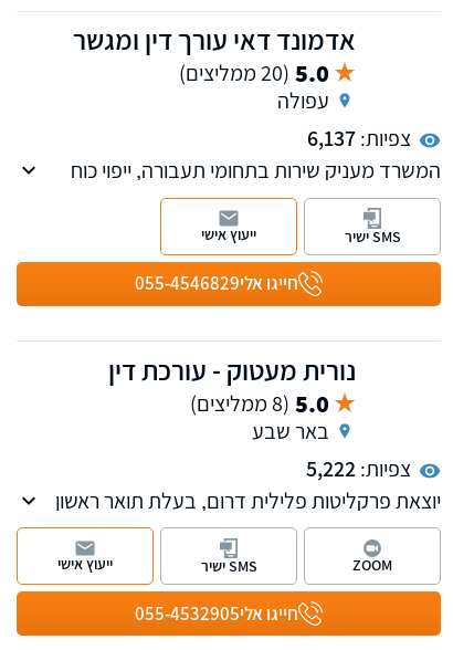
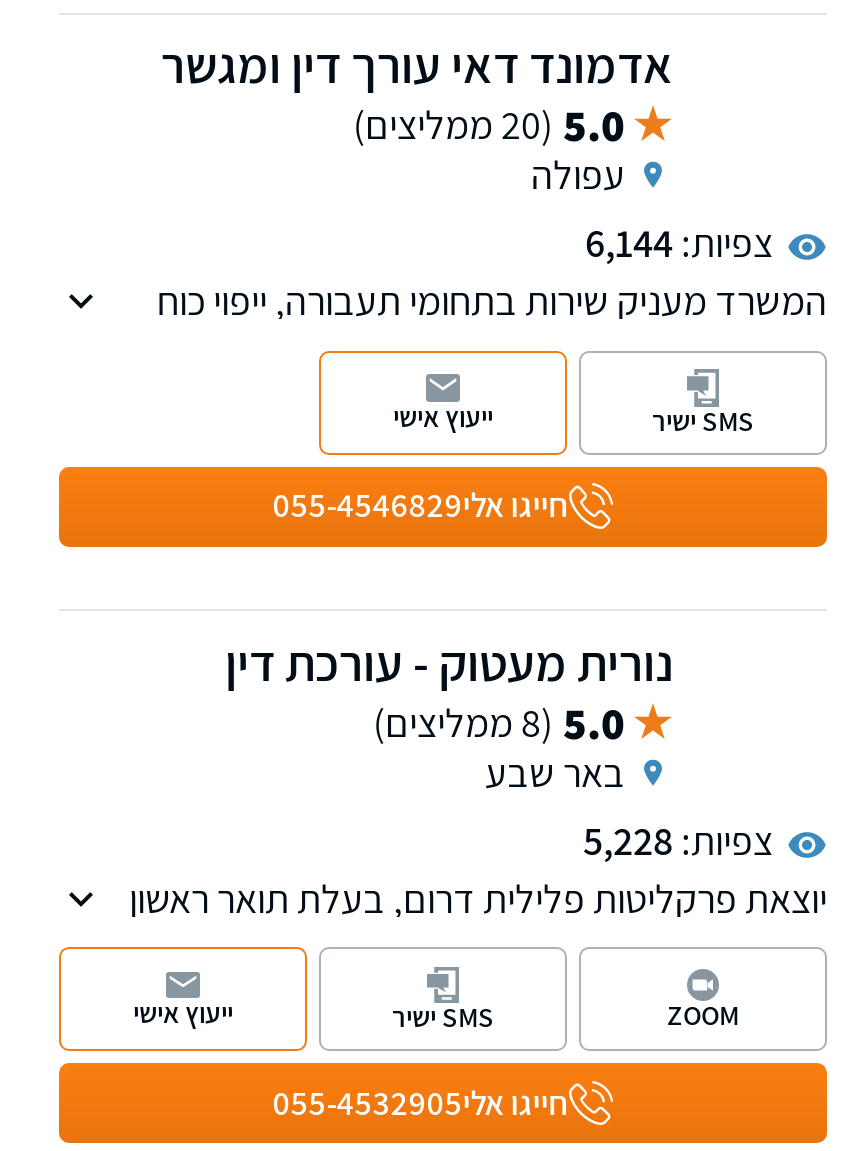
- צפיות: 6,137
+ צפיות: 6,144

- צפיות: 5,222
+ צפיות: 5,228
